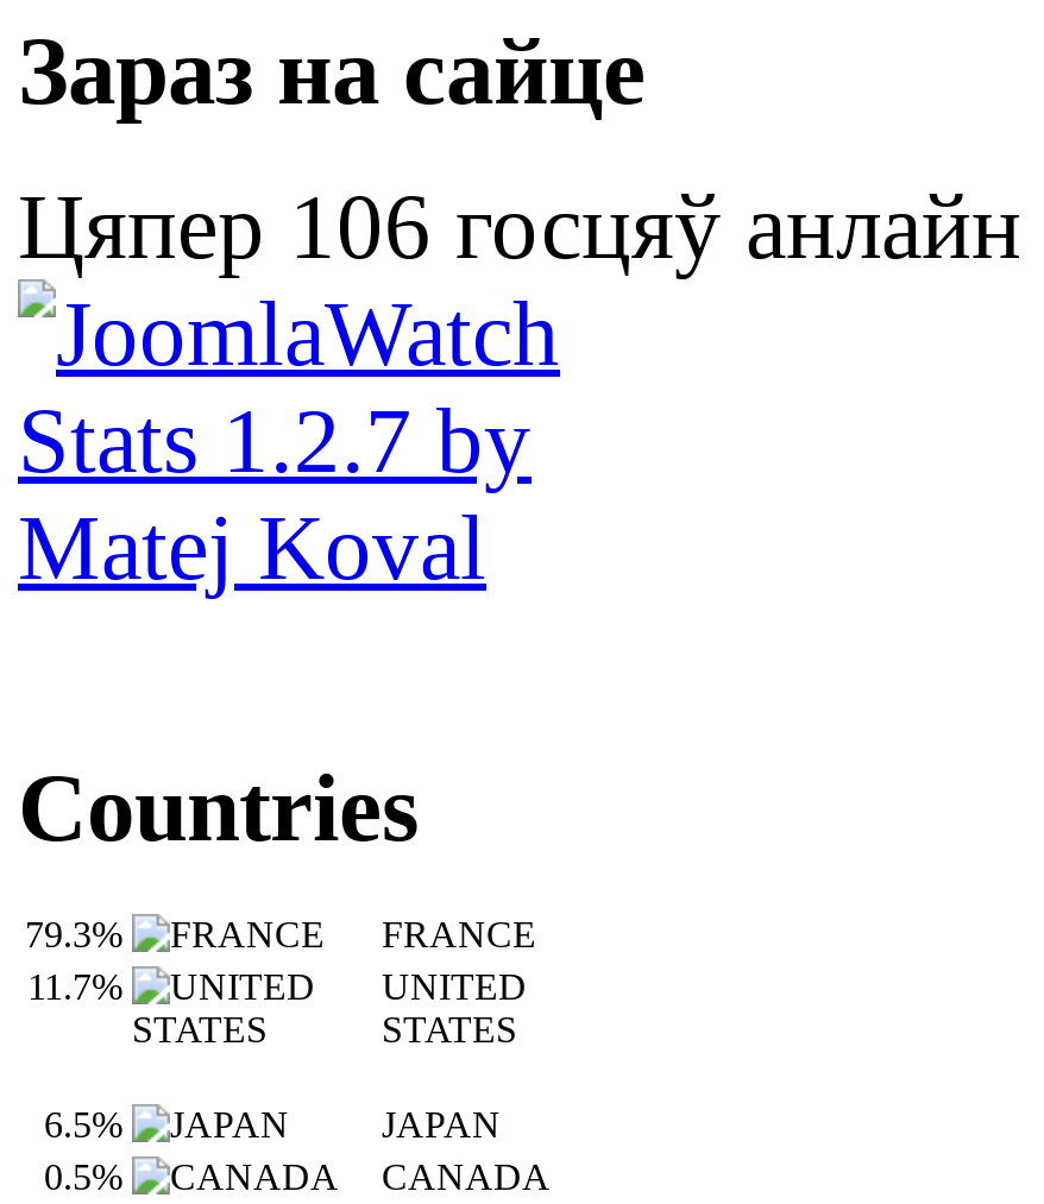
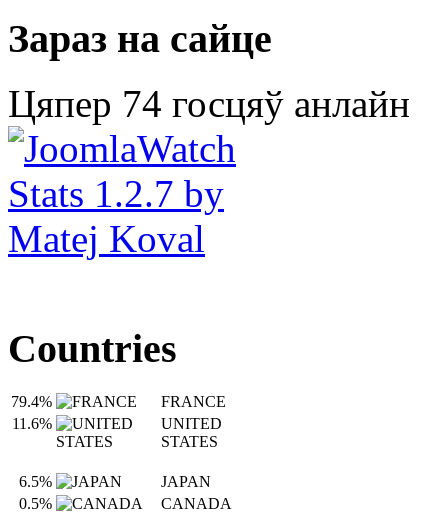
- Цяпер 106 госцяў анлайн
+ Цяпер 74 госцяў анлайн

- 79.3%
+ 79.4%

- 11.7%
+ 11.6%
